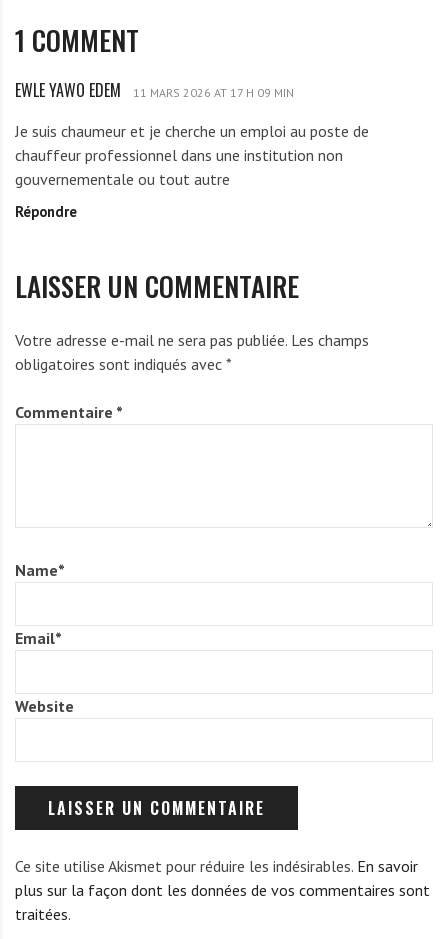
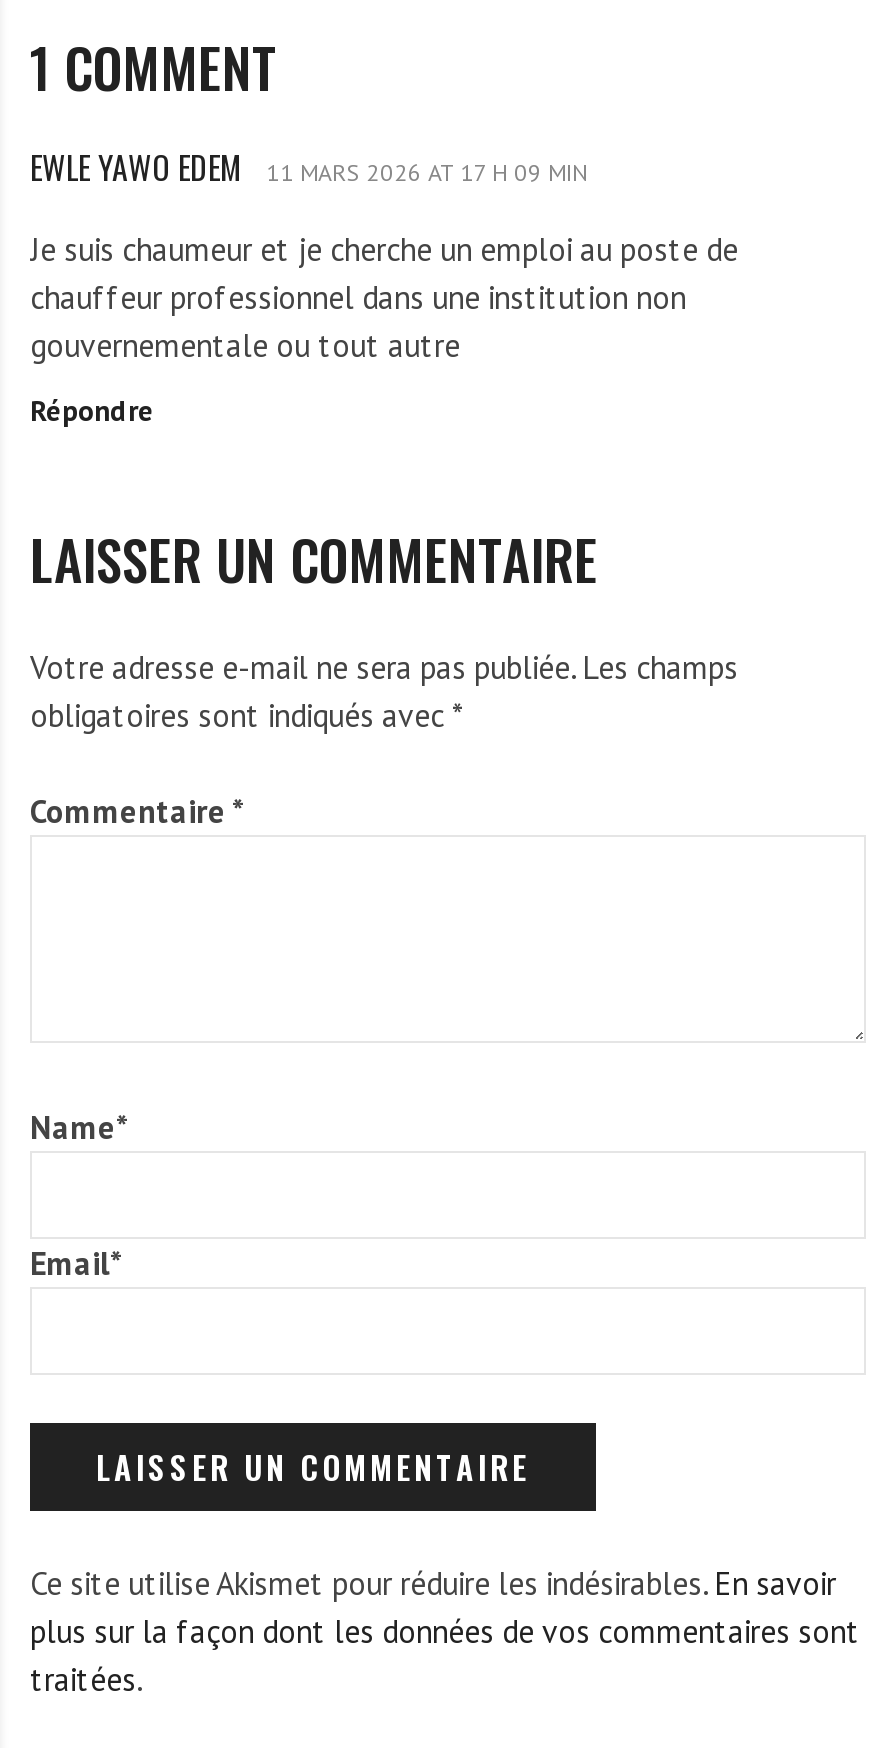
- Website
